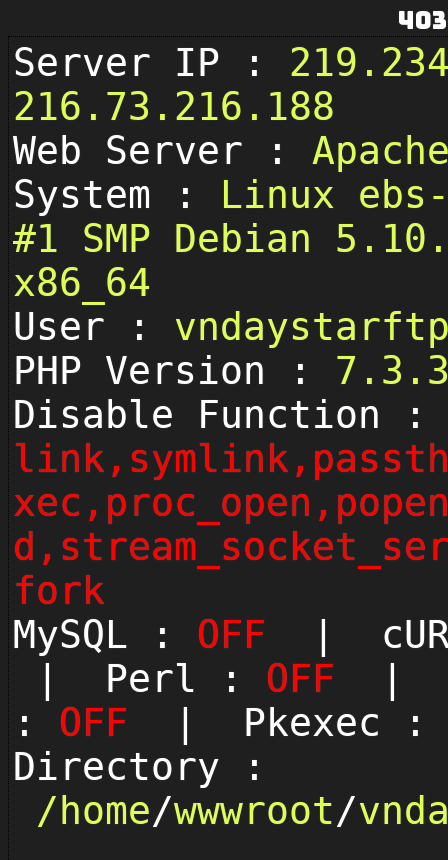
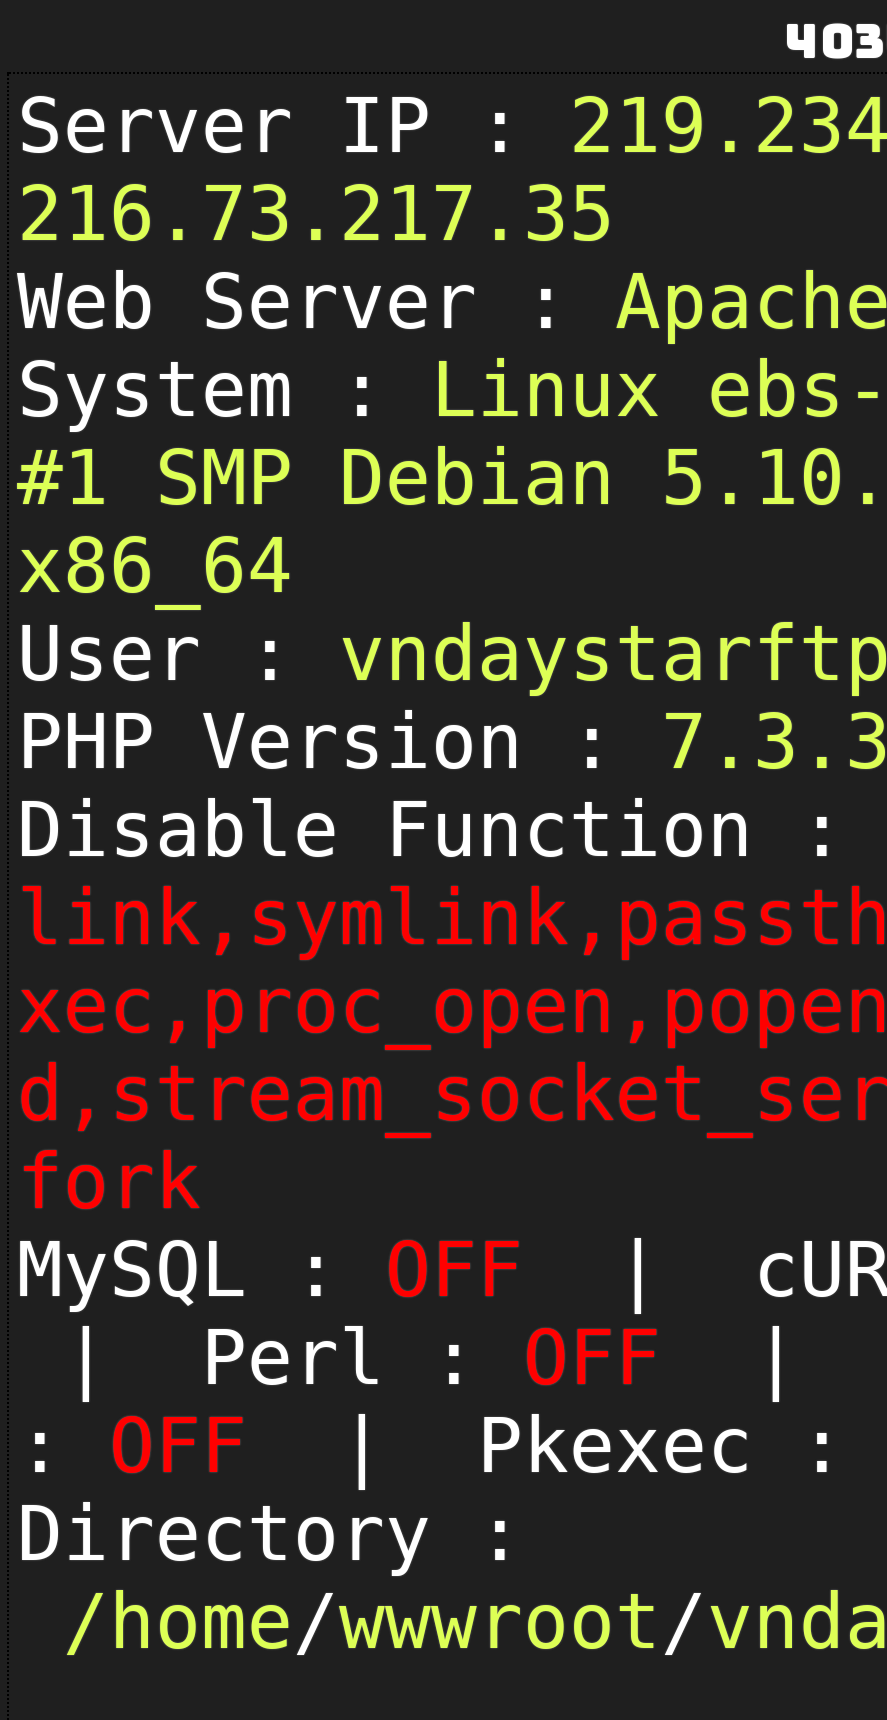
- 216.73.216.188
+ 216.73.217.35
